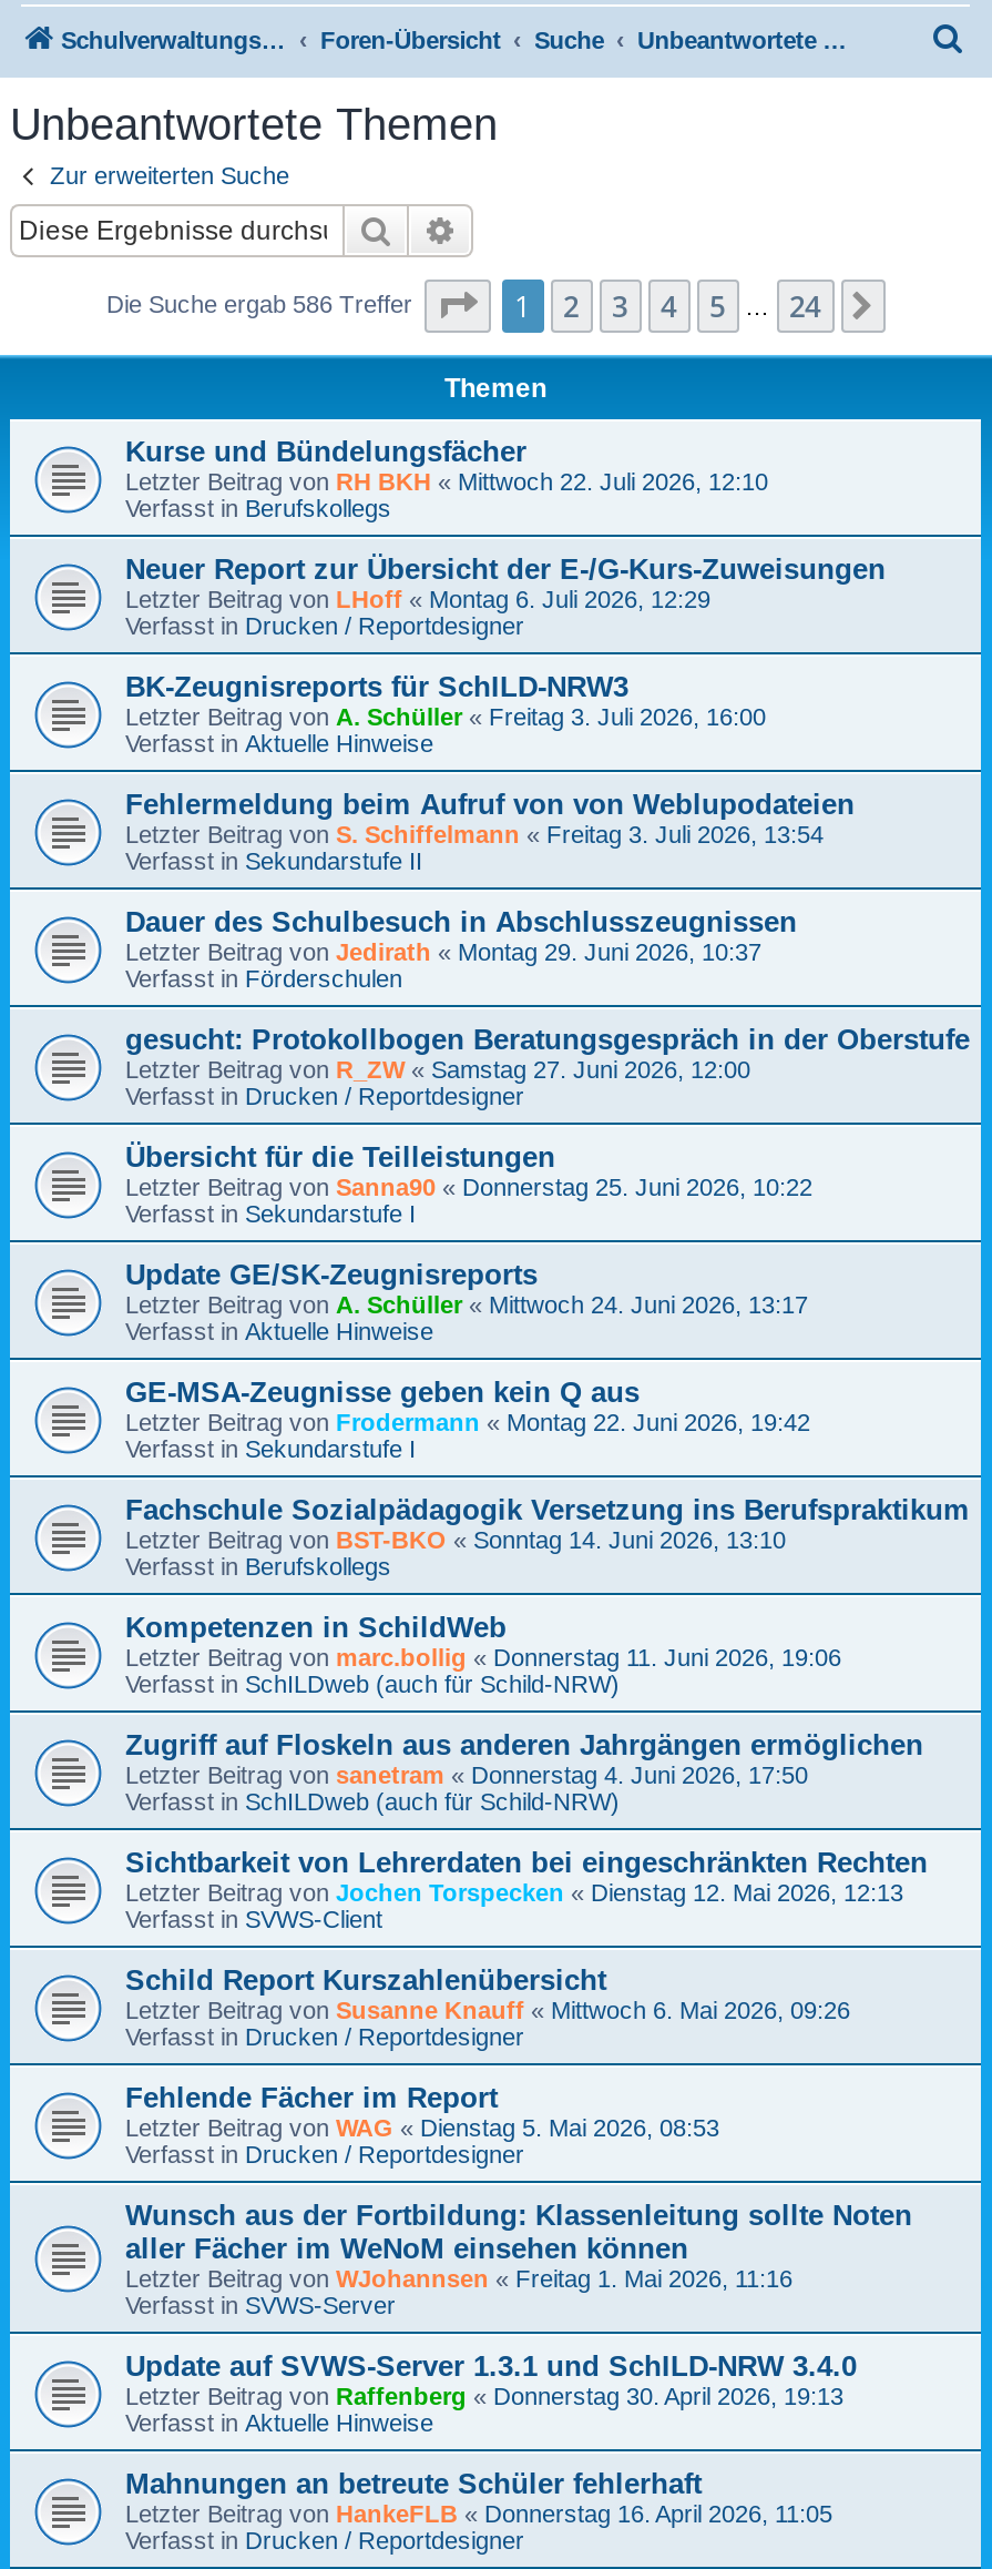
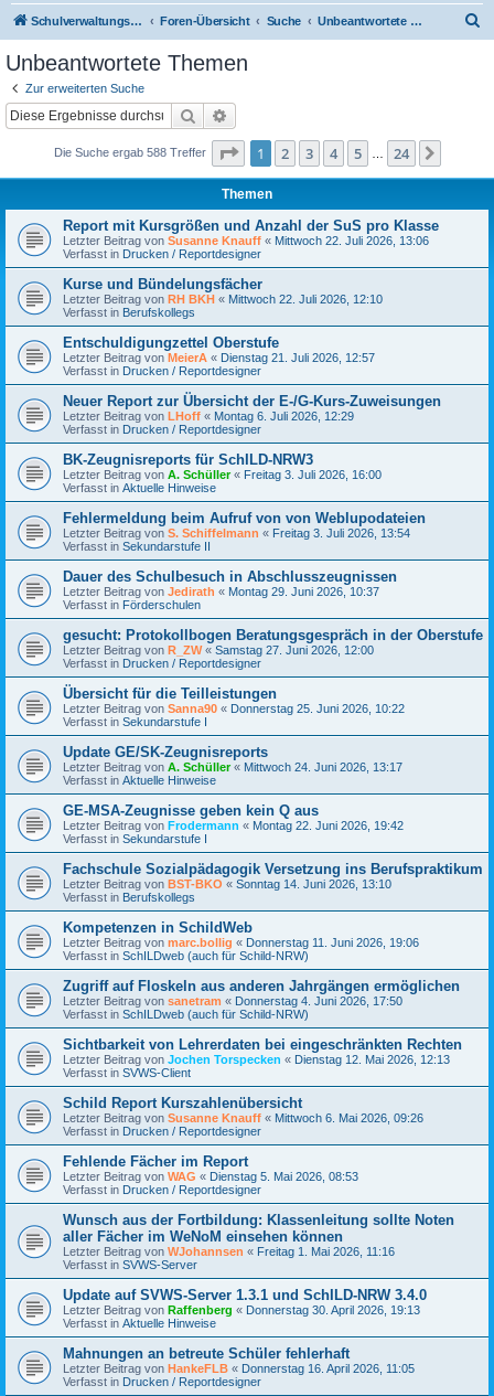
- Die Suche ergab 586 Treffer
+ Die Suche ergab 588 Treffer

+ Report mit Kursgrößen und Anzahl der SuS pro Klasse
+ Letzter Beitrag von Susanne Knauff «Mittwoch 22. Juli 2026, 13:06
+ Verfasst in Drucken / Reportdesigner

+ Entschuldigungzettel Oberstufe
+ Letzter Beitrag vonMeierA «Dienstag 21. Juli 2026, 12:57
+ Verfasst in Drucken / Reportdesigner
